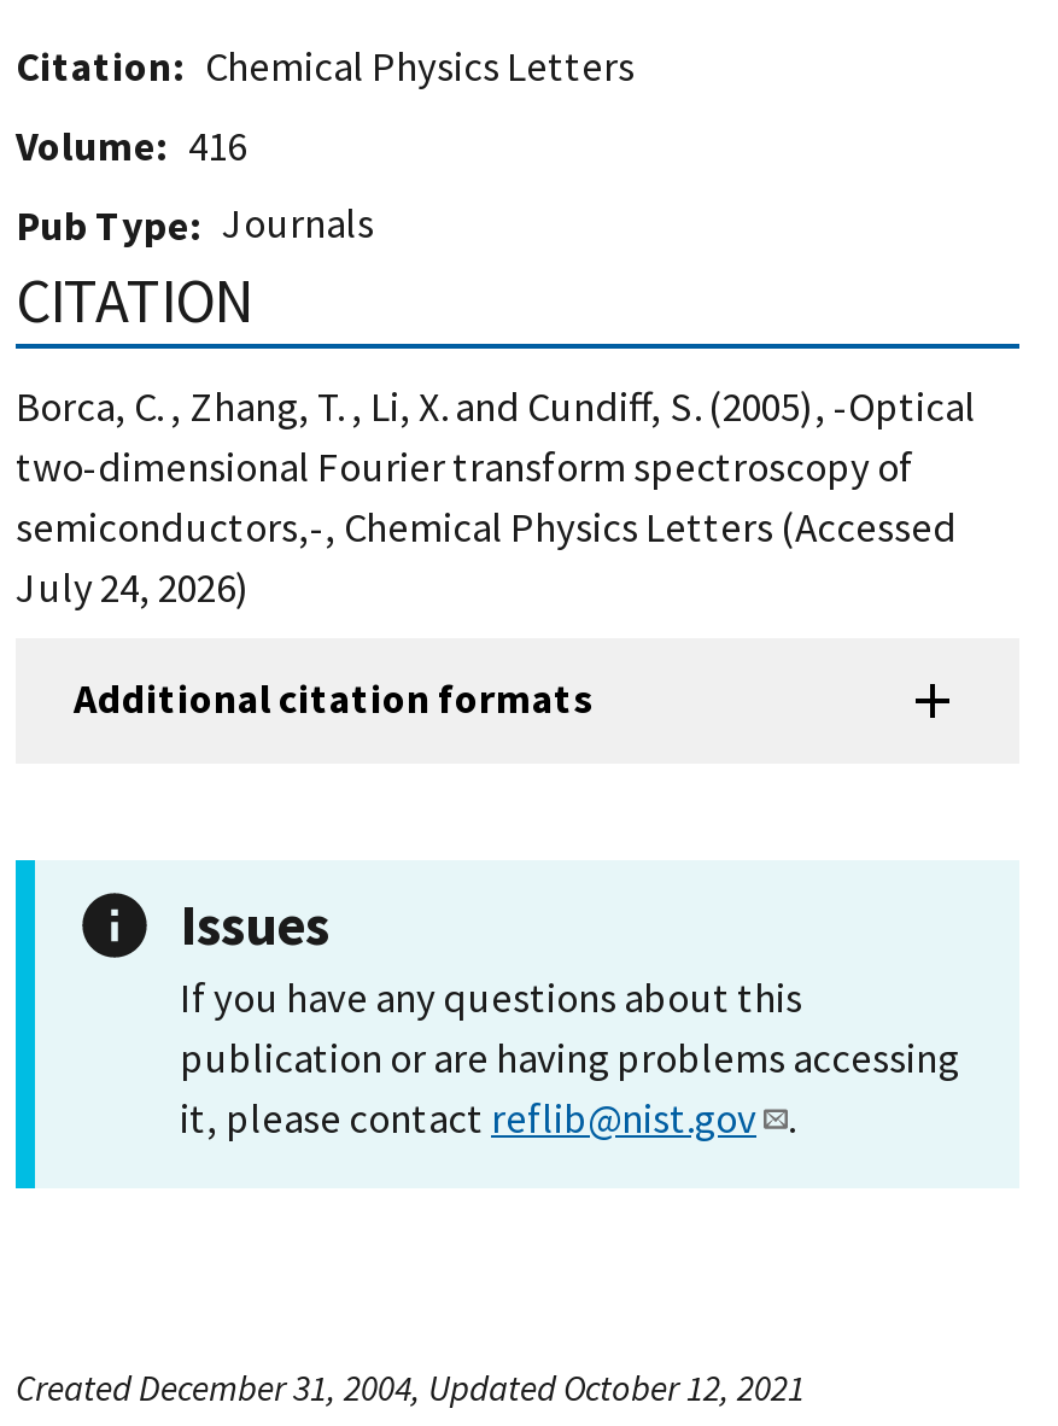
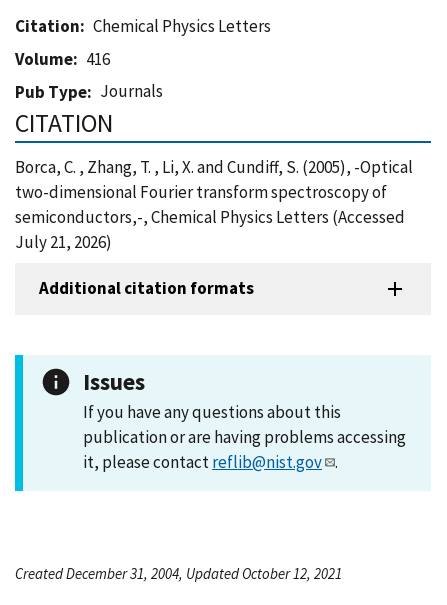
- July 24, 2026)
+ July 21, 2026)
